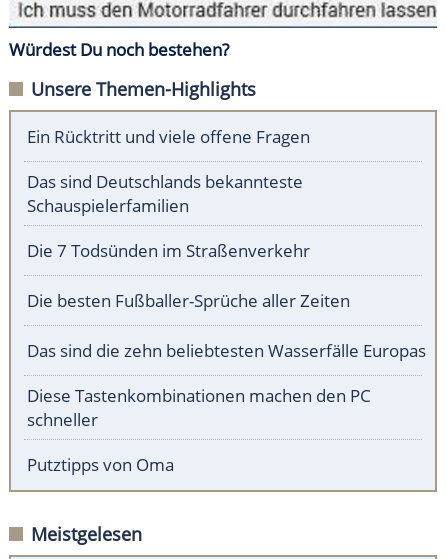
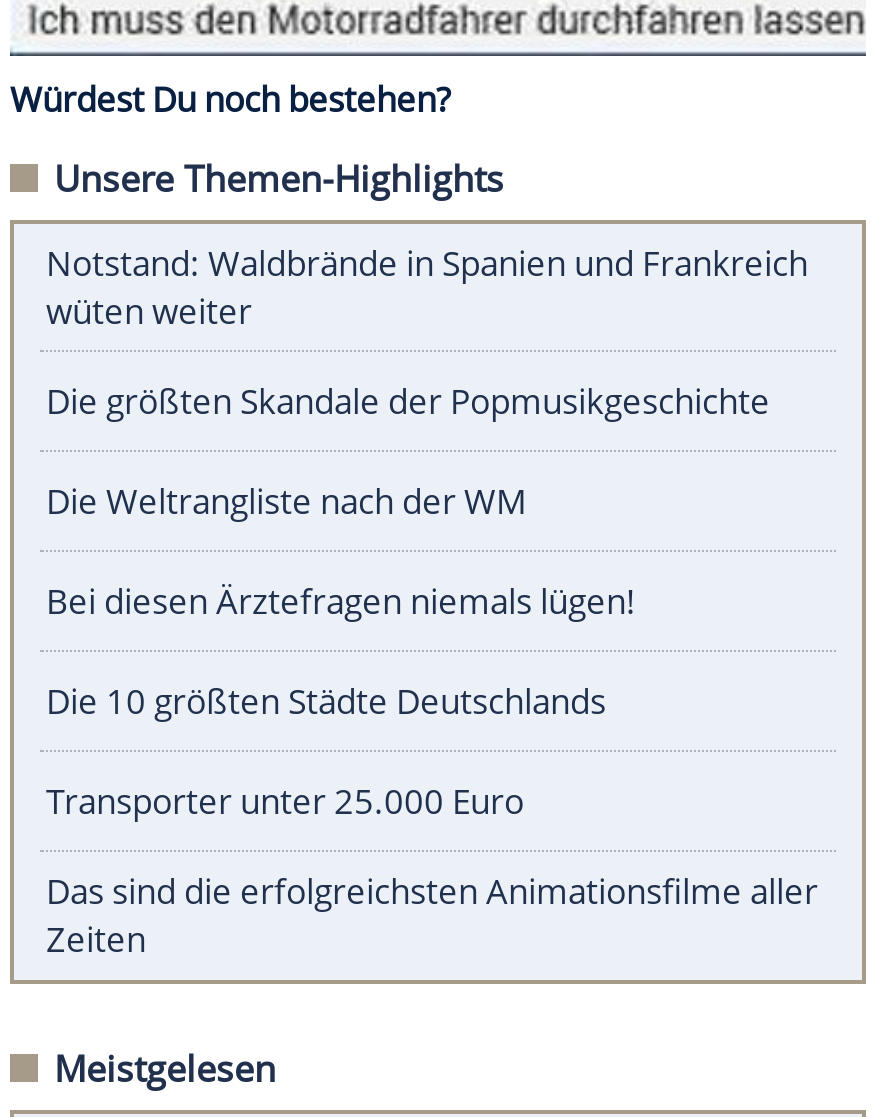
- Ein Rücktritt und viele offene Fragen
+ Notstand: Waldbrände in Spanien und Frankreich
+ wüten weiter

- Das sind Deutschlands bekannteste
- Schauspielerfamilien
+ Die größten Skandale der Popmusikgeschichte

- Die 7 Todsünden im Straßenverkehr
+ Die Weltrangliste nach der WM

- Die besten Fußballer-Sprüche aller Zeiten
+ Bei diesen Ärztefragen niemals lügen!

- Das sind die zehn beliebtesten Wasserfälle Europas
+ Die 10 größten Städte Deutschlands

- Diese Tastenkombinationen machen den PC
- schneller
+ Transporter unter 25.000 Euro

- Putztipps von Oma
+ Das sind die erfolgreichsten Animationsfilme aller
+ Zeiten
